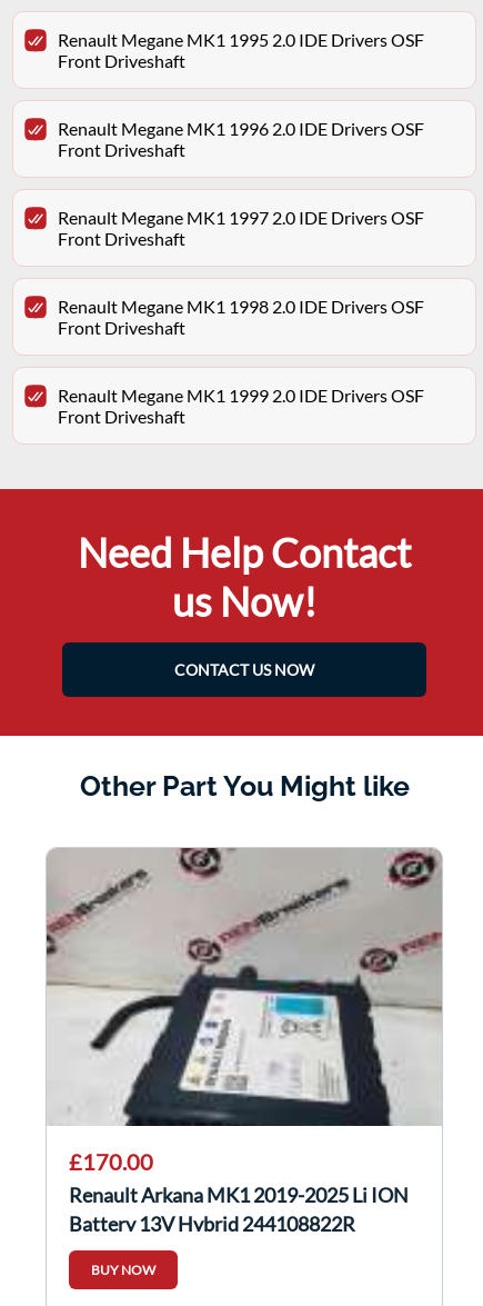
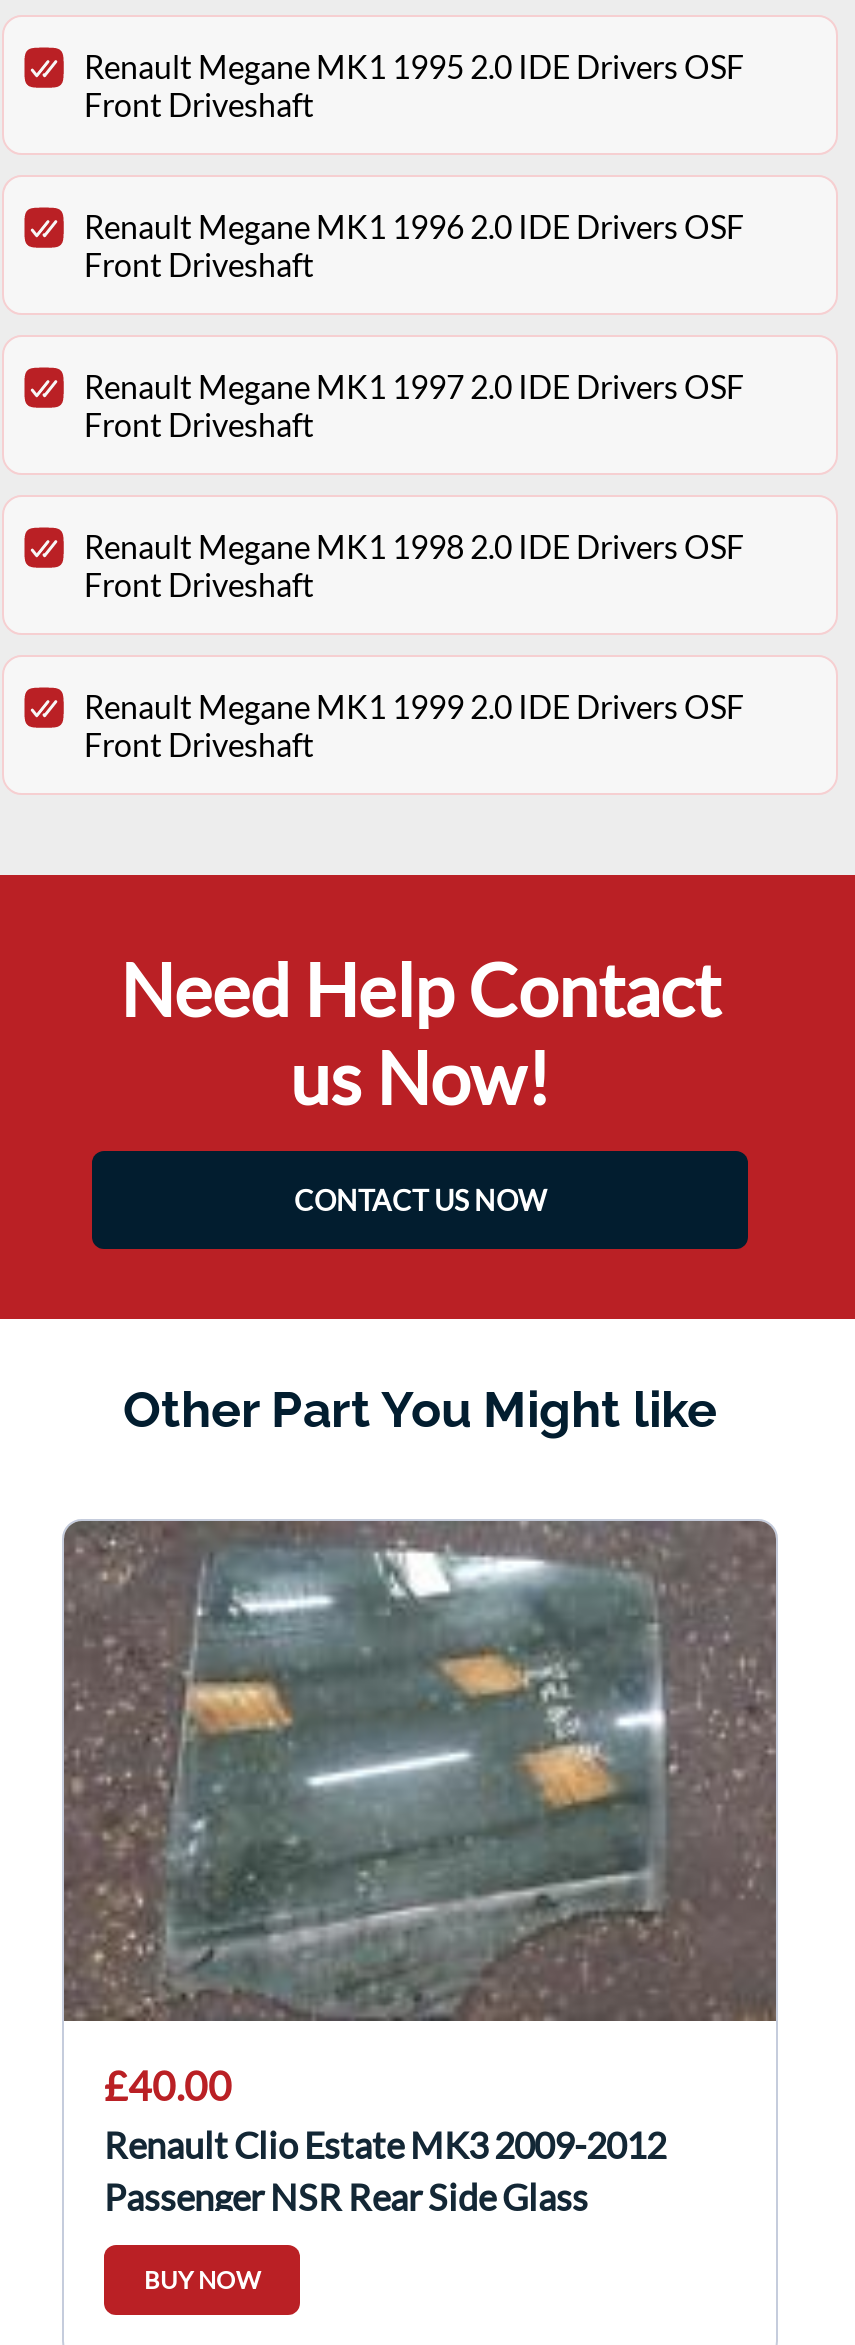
- [image]
- £170.00
- Renault Arkana MK1 2019-2025 Li ION
- Battery 13V Hybrid 244108822R
+ [image]
+ £40.00
+ Renault Clio Estate MK3 2009-2012
+ Passenger NSR Rear Side Glass
